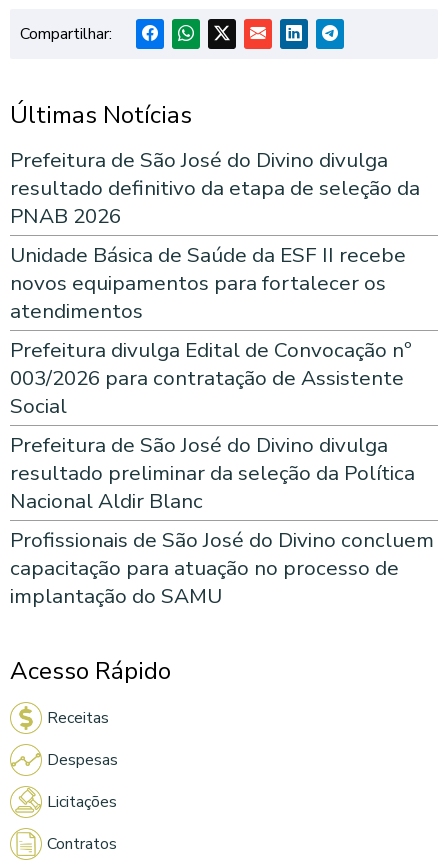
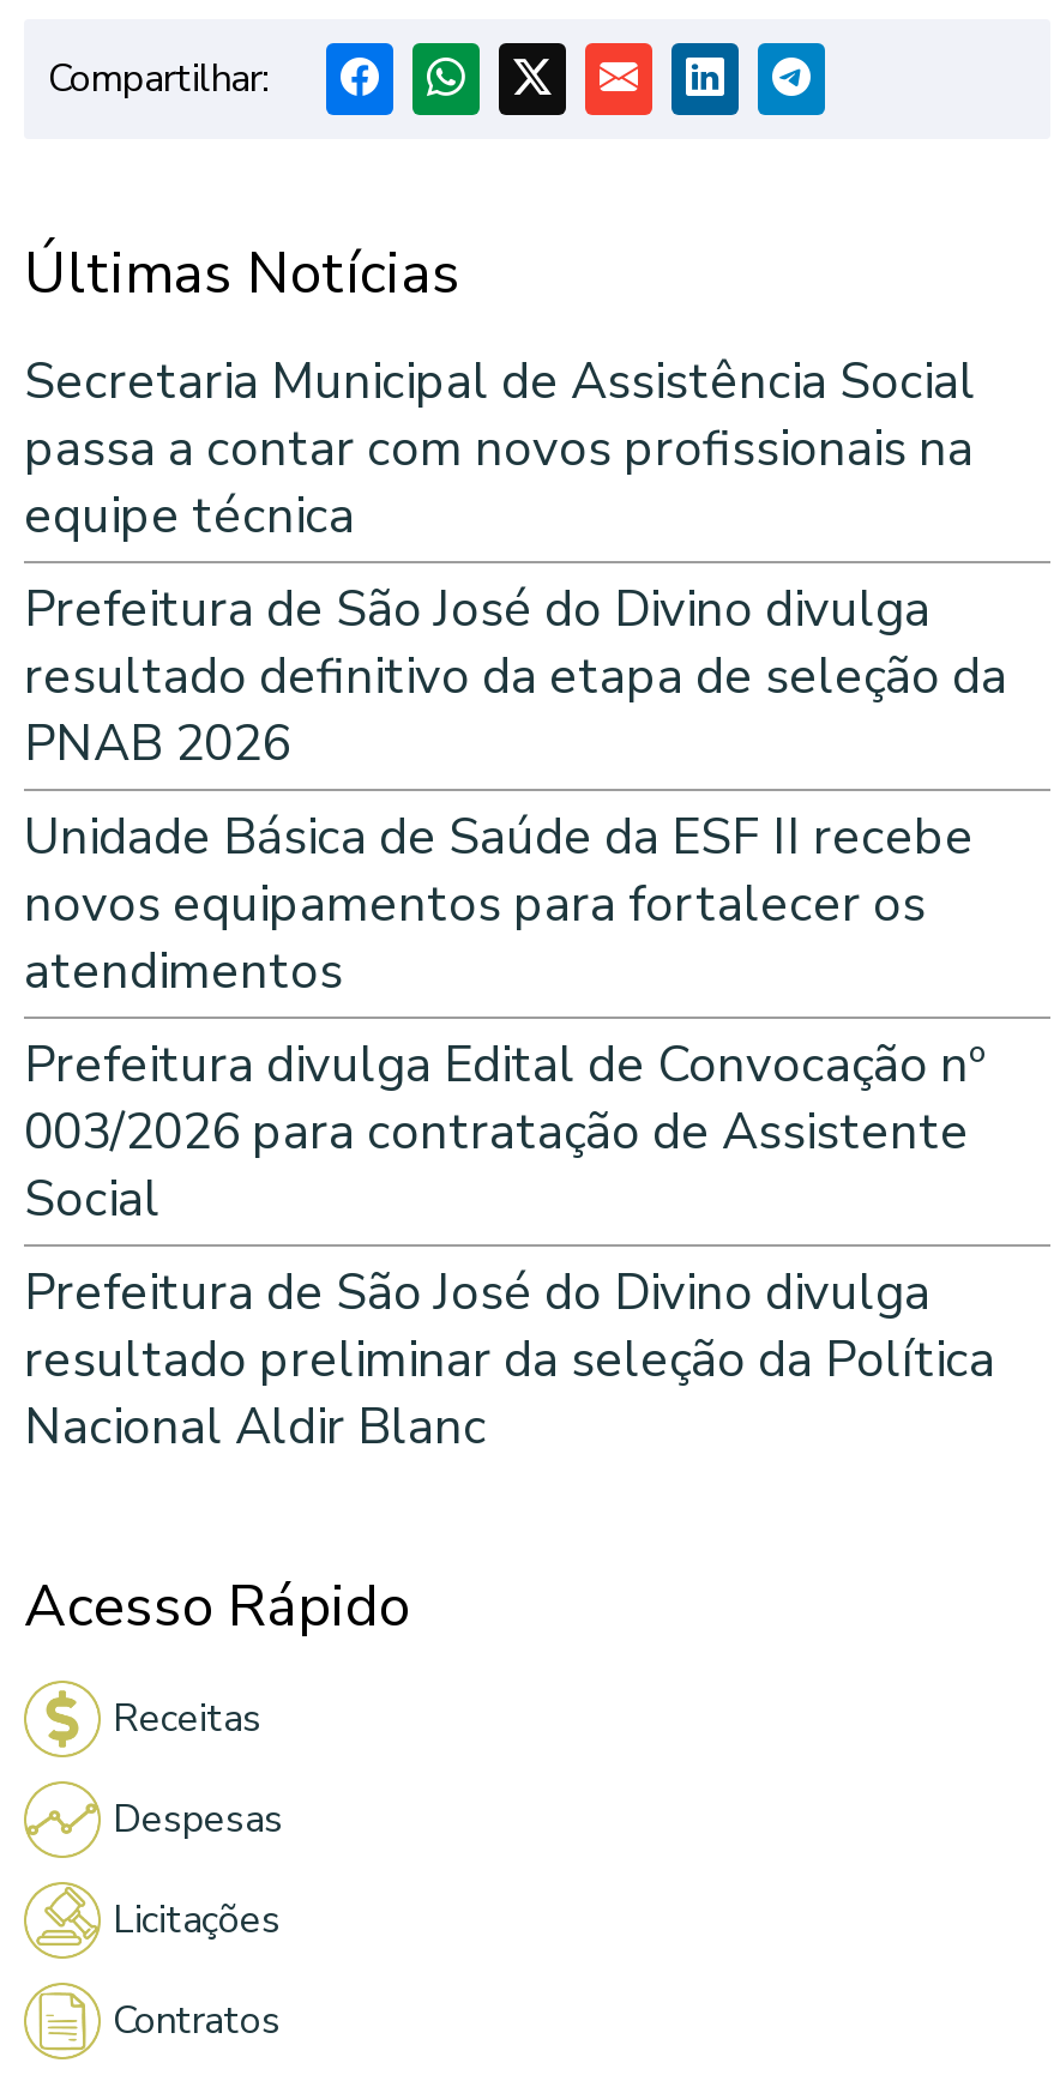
+ Secretaria Municipal de Assistência Social
+ passa a contar com novos profissionais na
+ equipe técnica

moved down: Prefeitura de São José do Divino divulga | resultado definitivo da etapa de seleção da | PNAB 2026 | ... | resultado preliminar da seleção da Política | Nacional Aldir Blanc

- Profissionais de São José do Divino concluem
- capacitação para atuação no processo de
- implantação do SAMU
